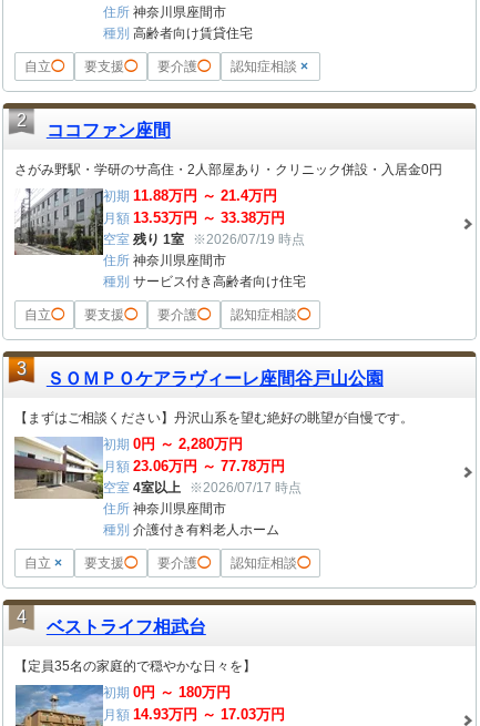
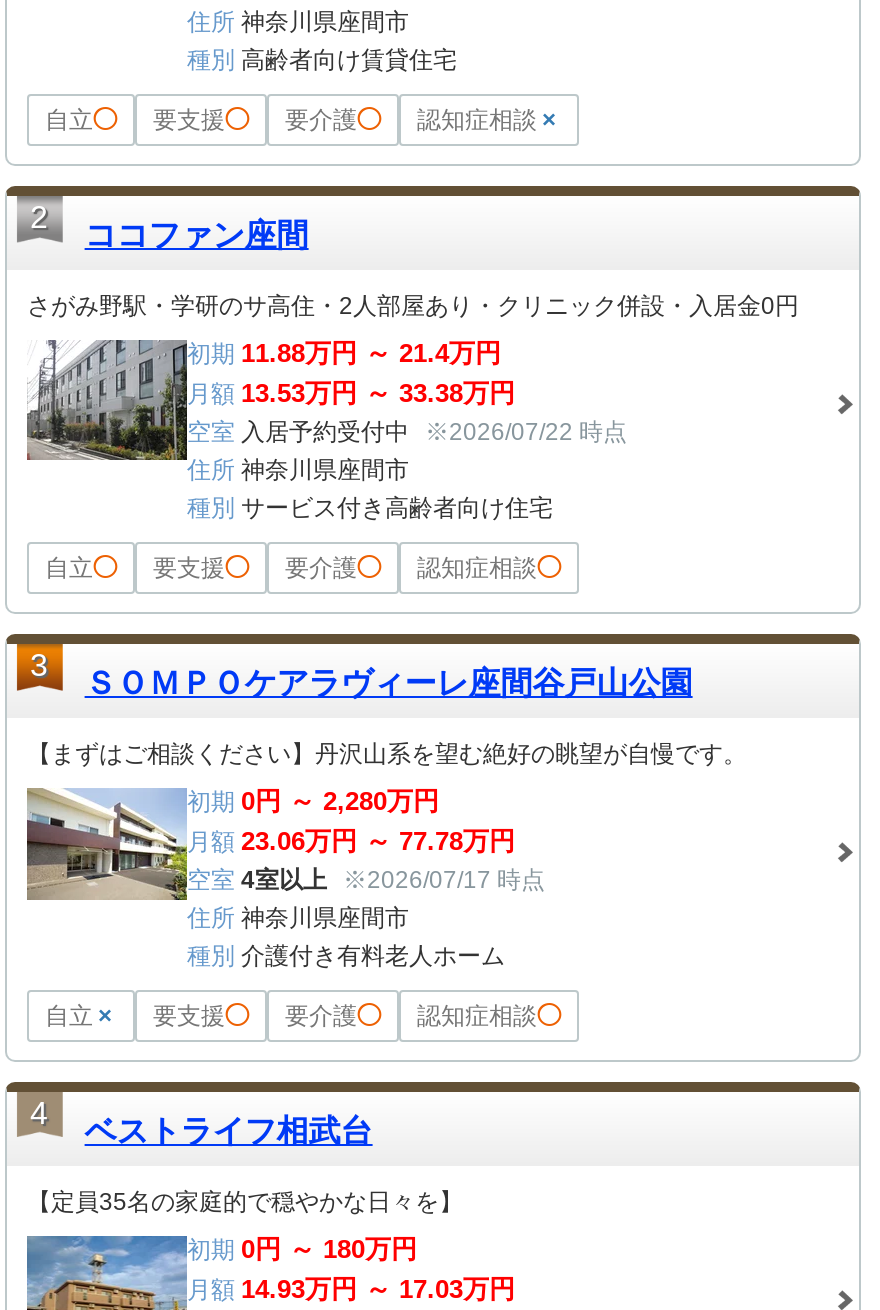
- 空室 残り 1室 ※2026/07/19 時点
+ 空室 入居予約受付中 ※2026/07/22 時点
